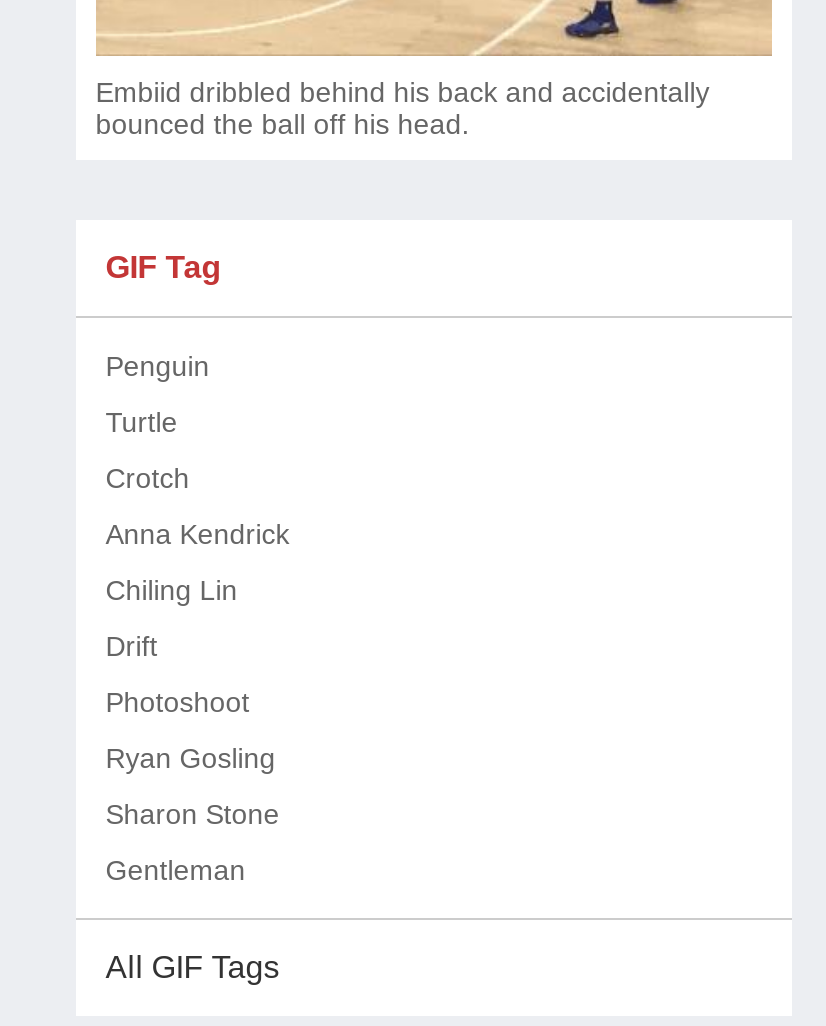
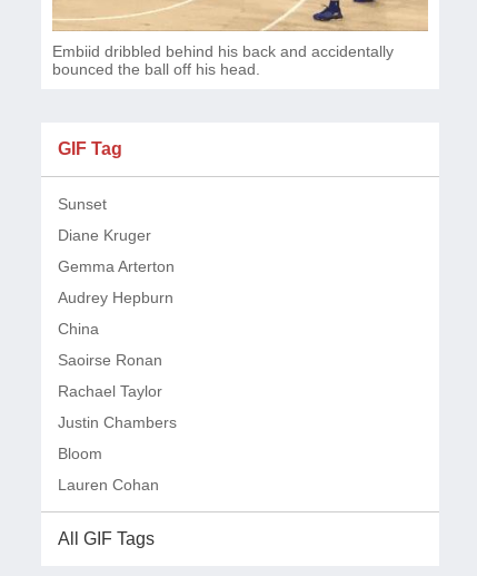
- Penguin
+ Sunset

- Turtle
+ Diane Kruger

- Crotch
+ Gemma Arterton

- Anna Kendrick
+ Audrey Hepburn

- Chiling Lin
+ China

- Drift
+ Saoirse Ronan

- Photoshoot
+ Rachael Taylor

- Ryan Gosling
+ Justin Chambers

- Sharon Stone
+ Bloom

- Gentleman
+ Lauren Cohan
